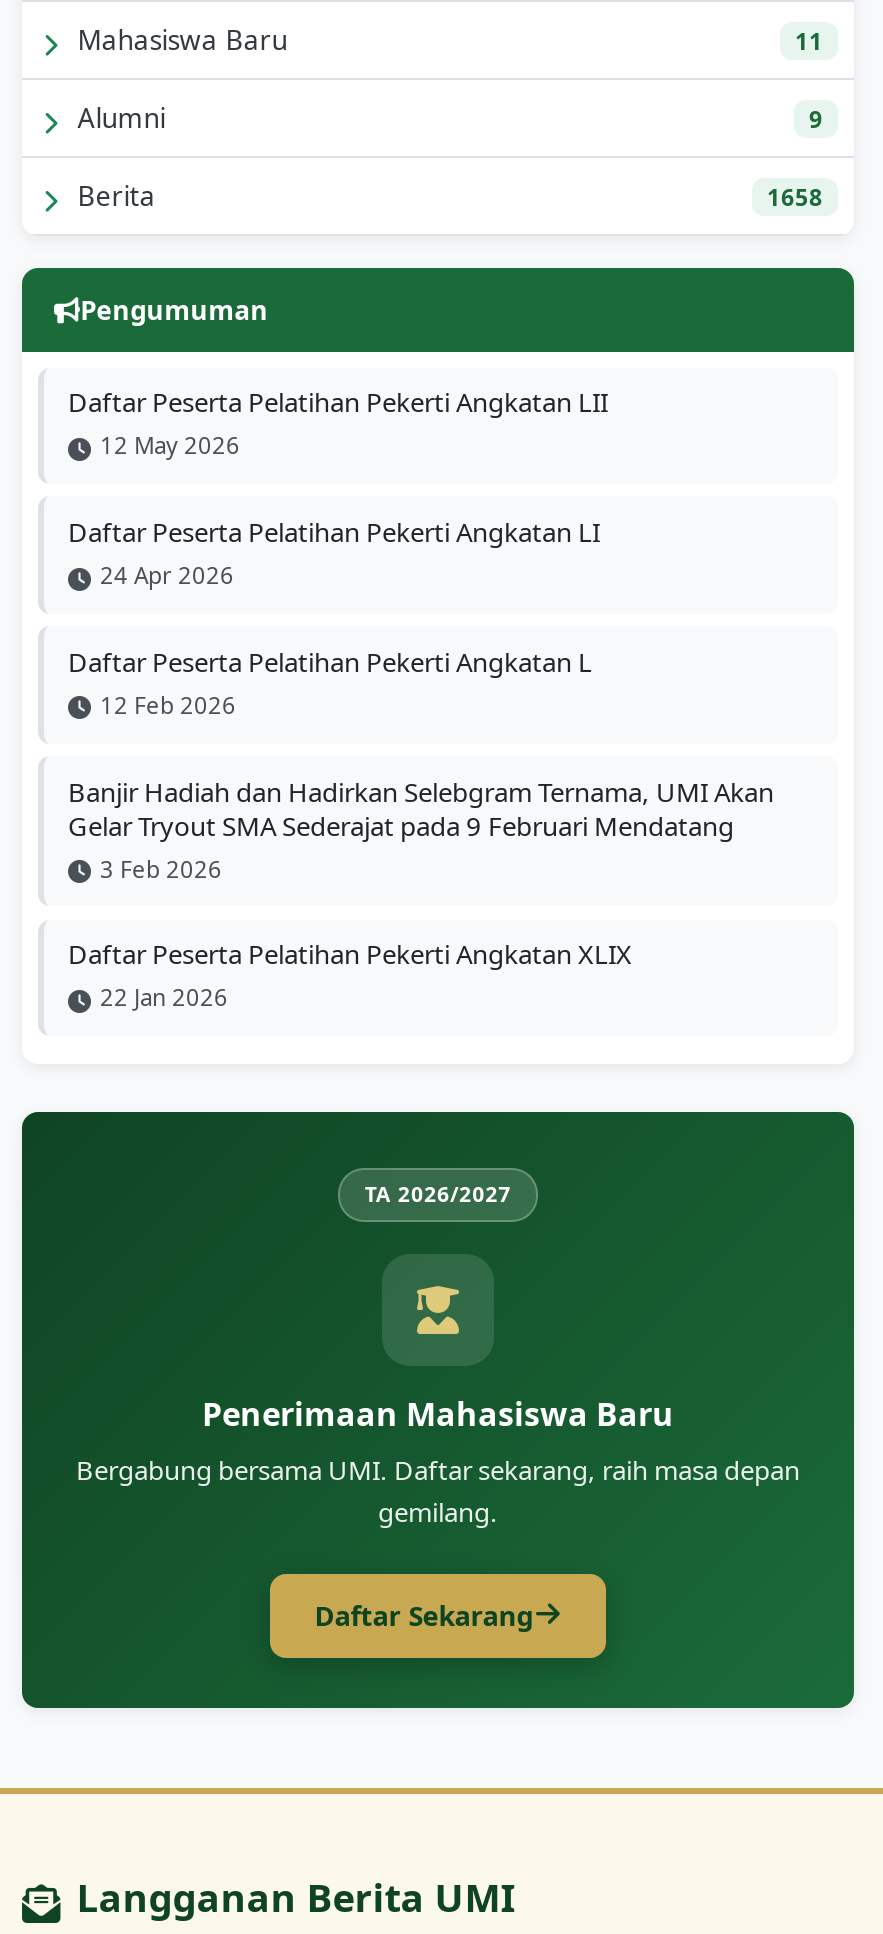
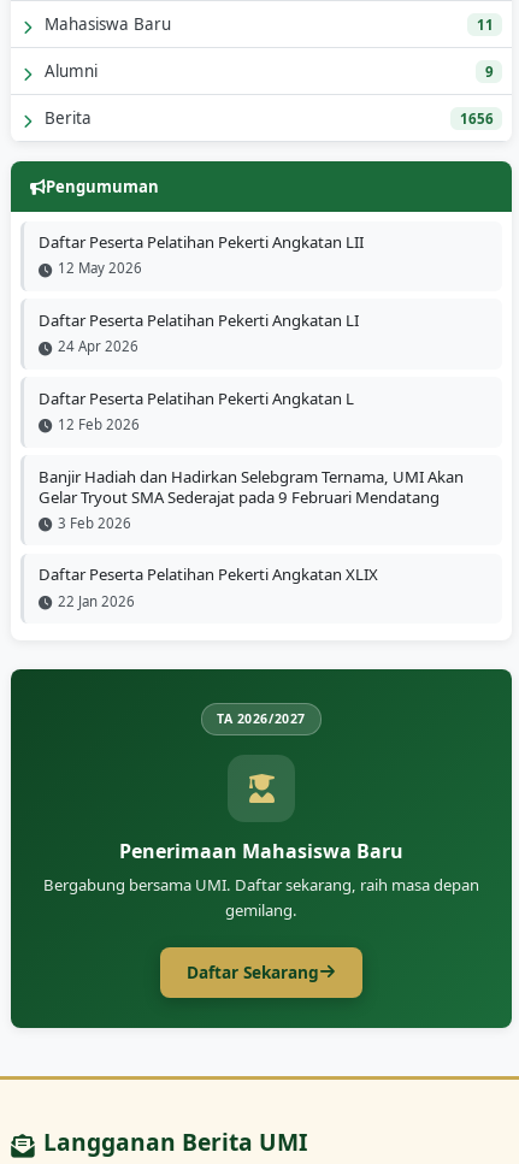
- 1658
+ 1656
